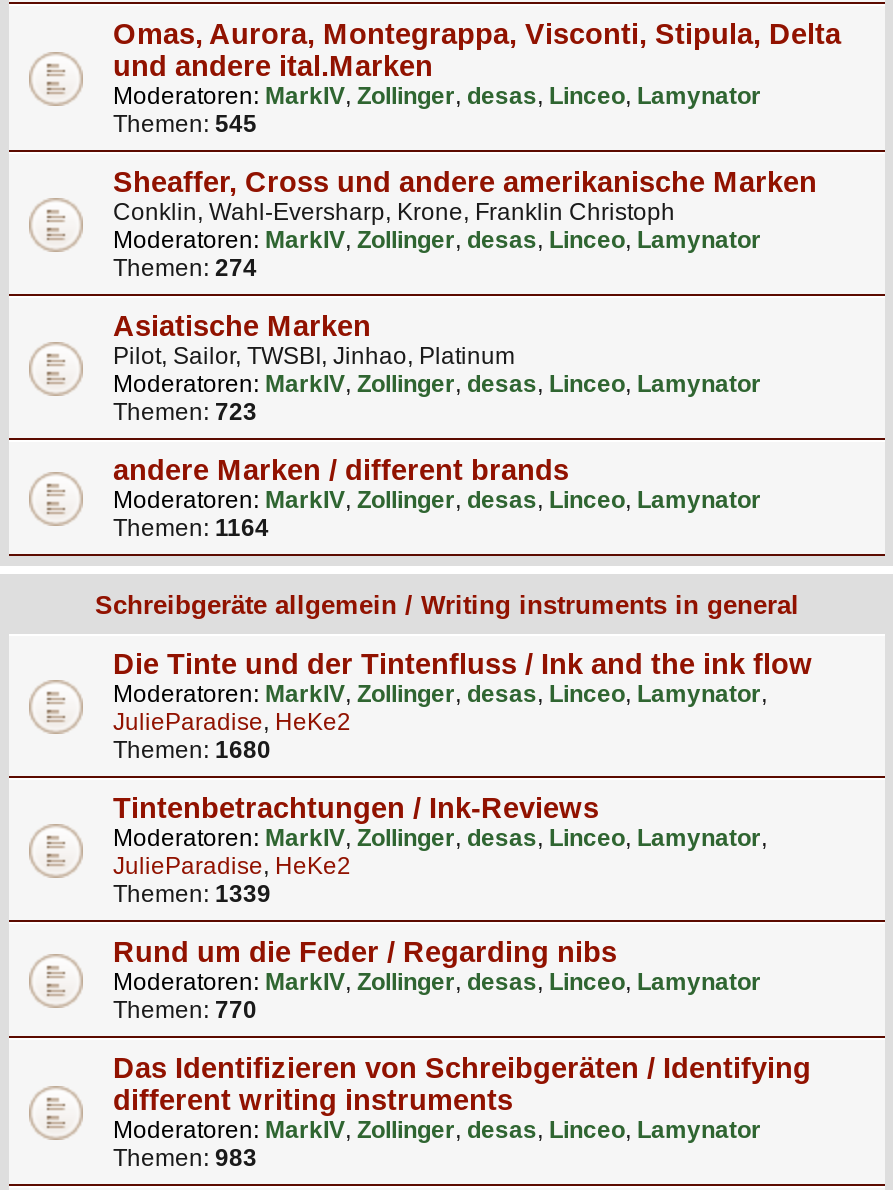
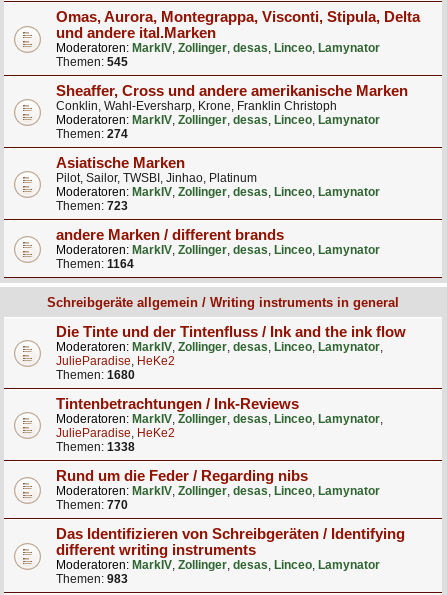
- Themen: 1339
+ Themen: 1338
